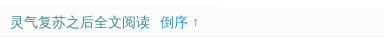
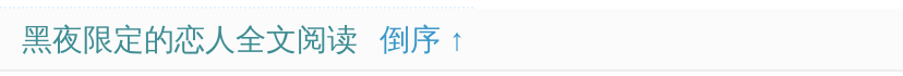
- 灵气复苏之后全文阅读
+ 黑夜限定的恋人全文阅读
